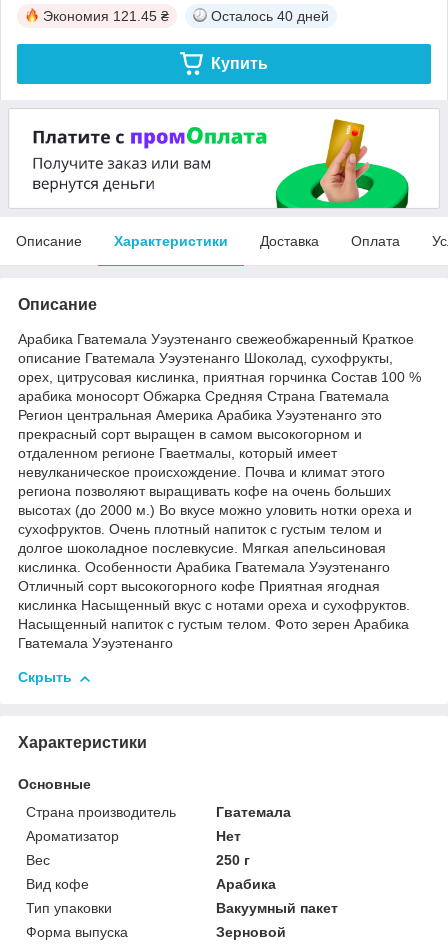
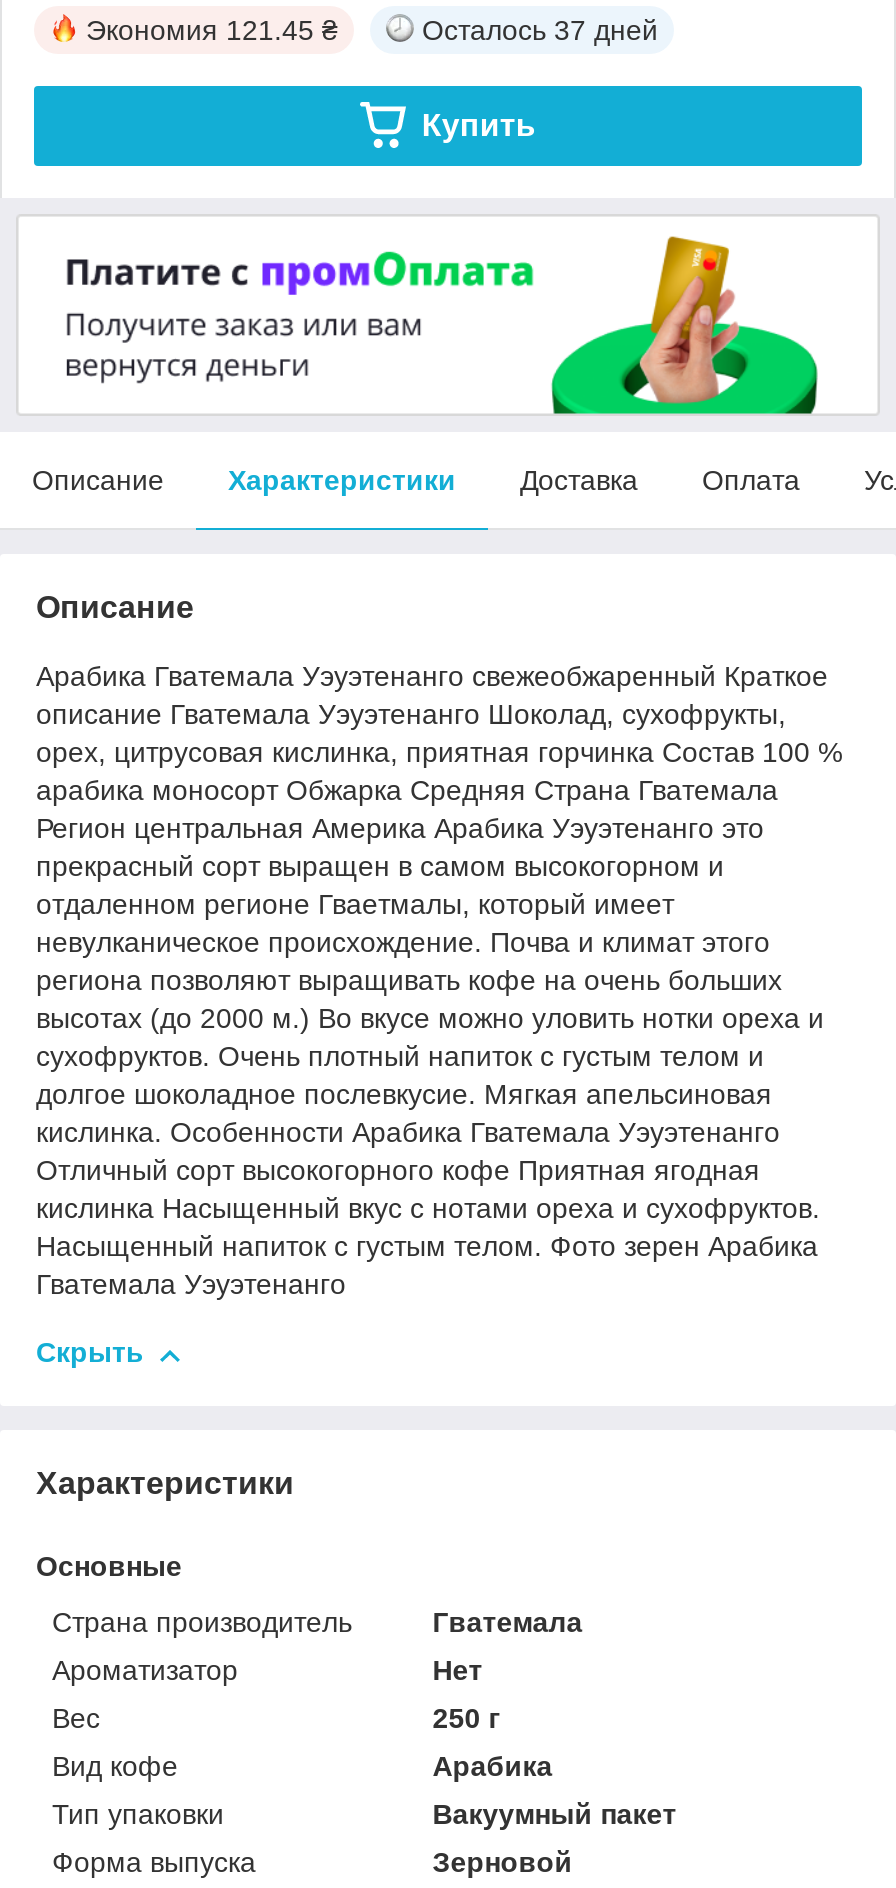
- Осталось 40 дней
+ Осталось 37 дней
